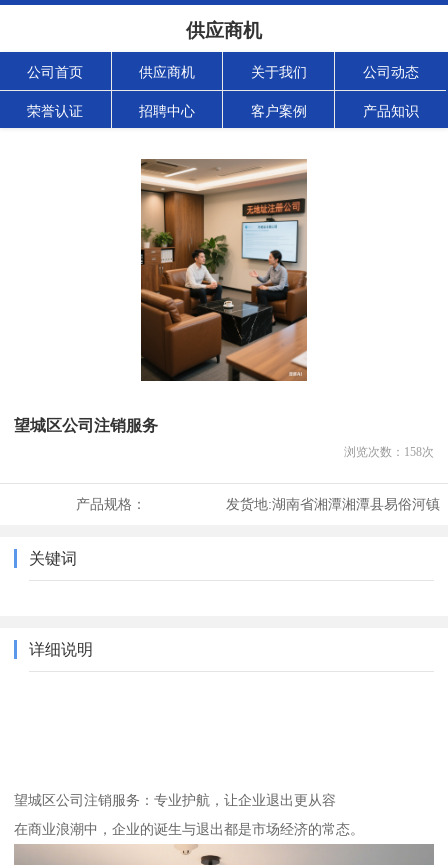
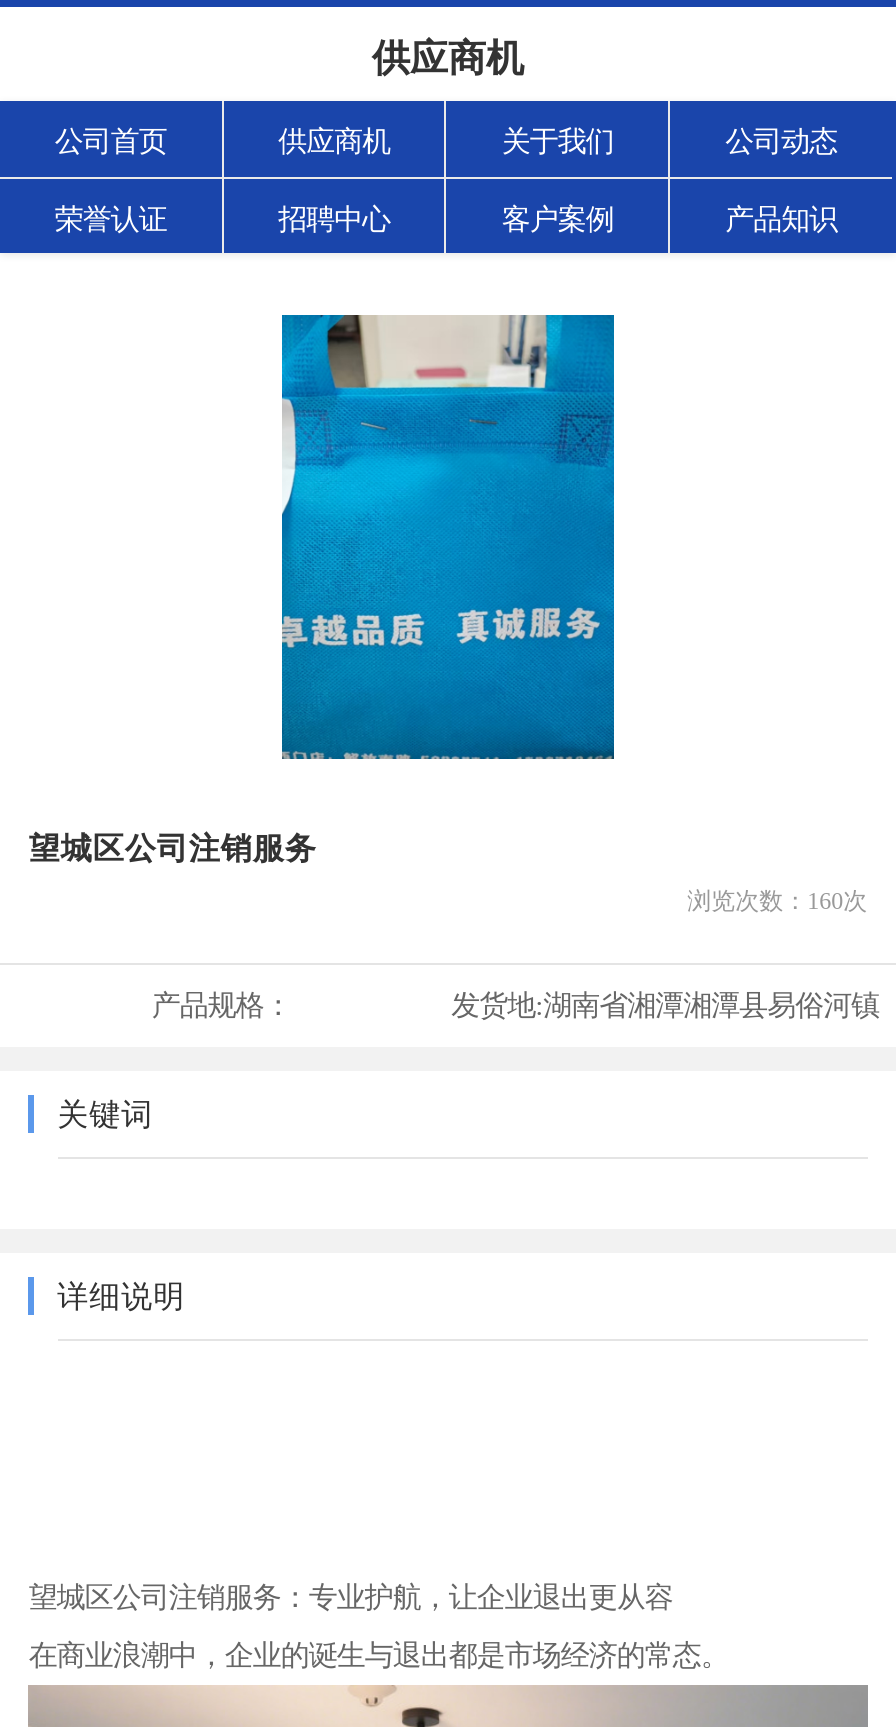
- [image]
+ [image]

- 浏览次数：158次
+ 浏览次数：160次
